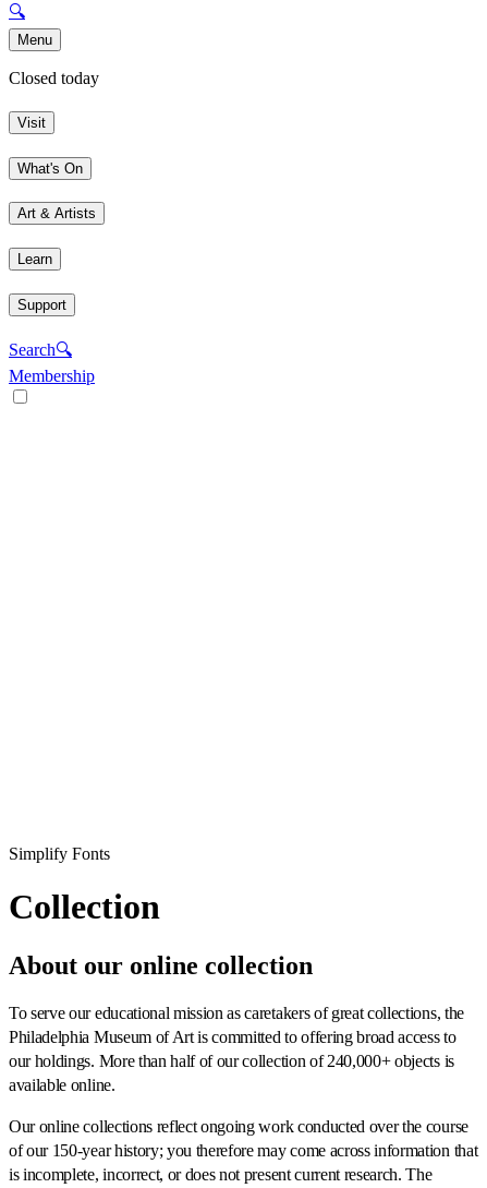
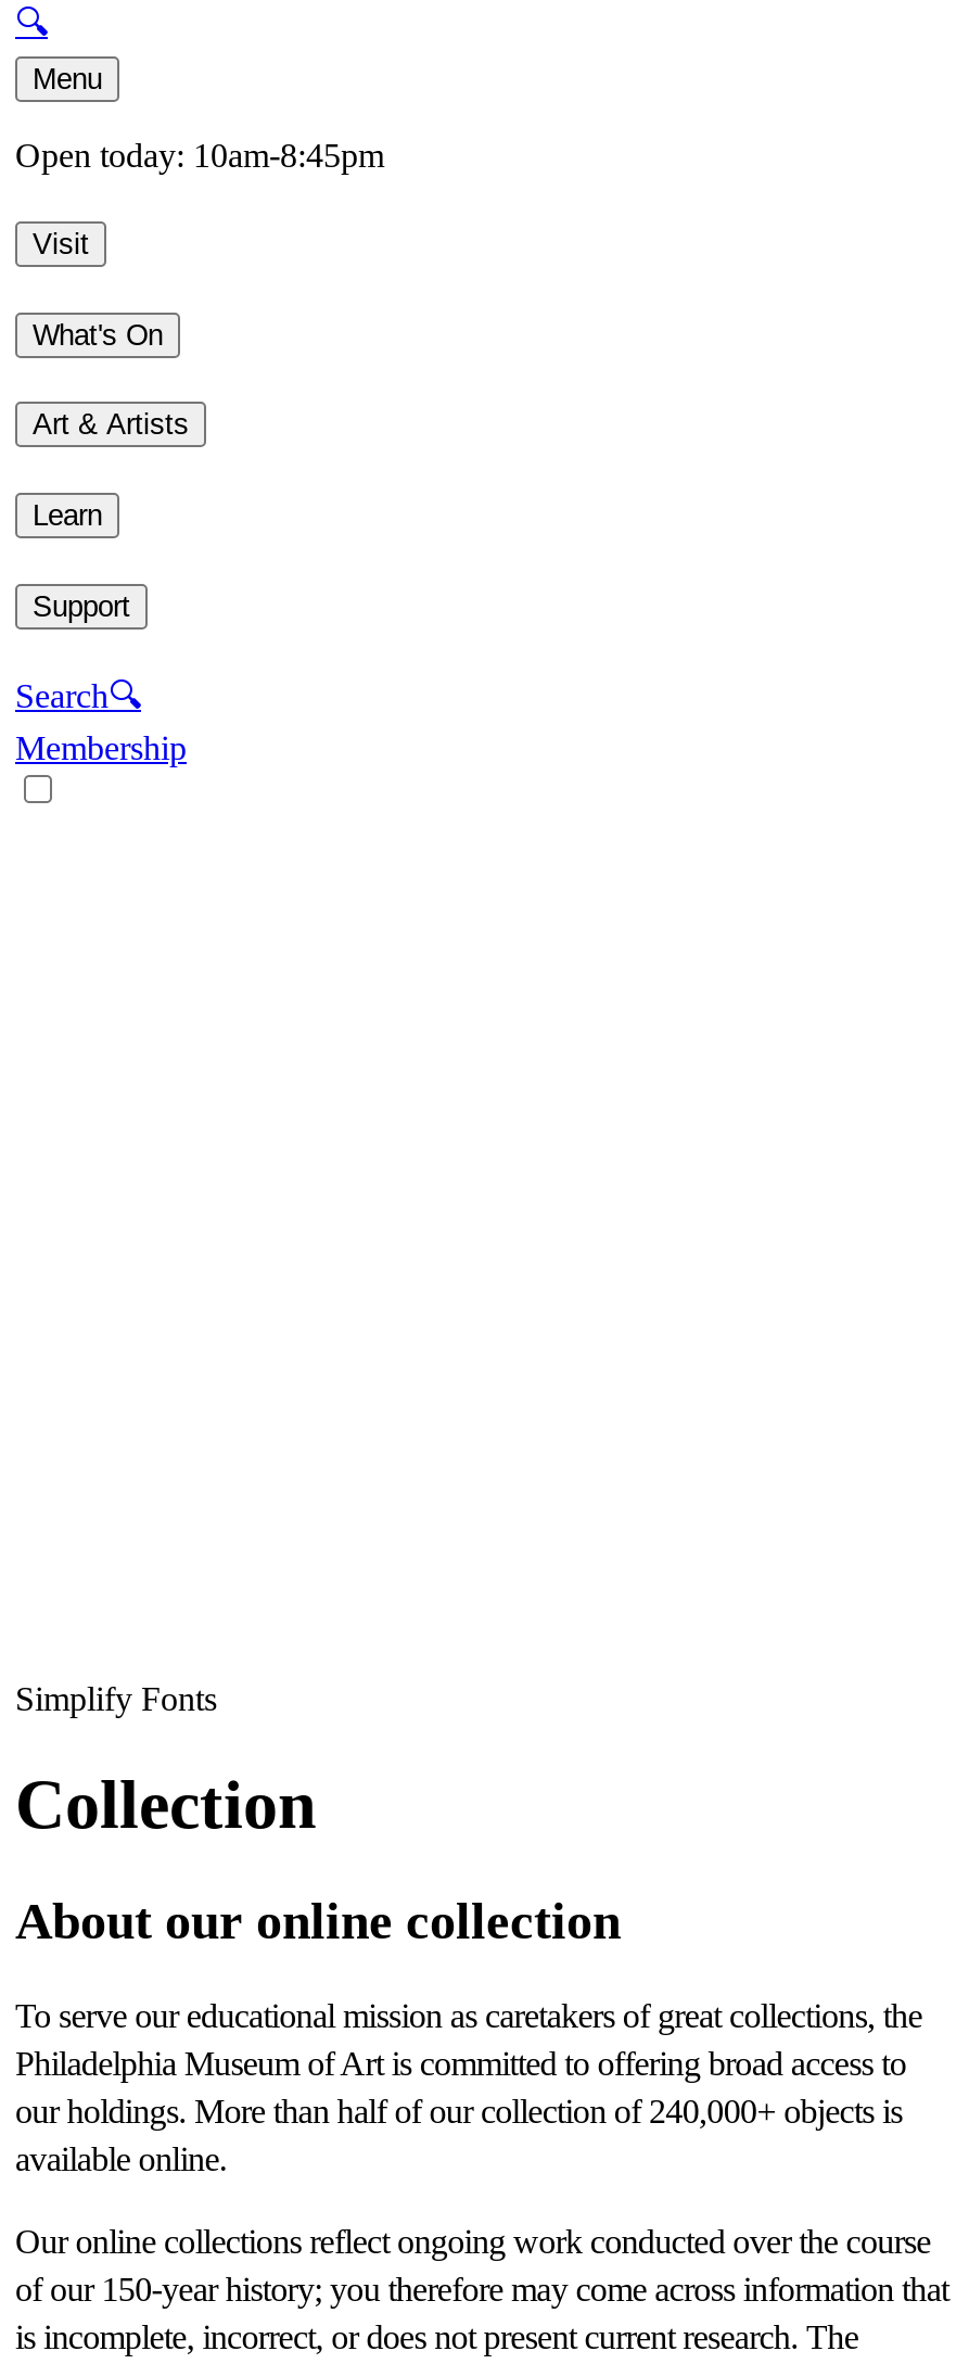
- Closed today
+ Open today: 10am-8:45pm
